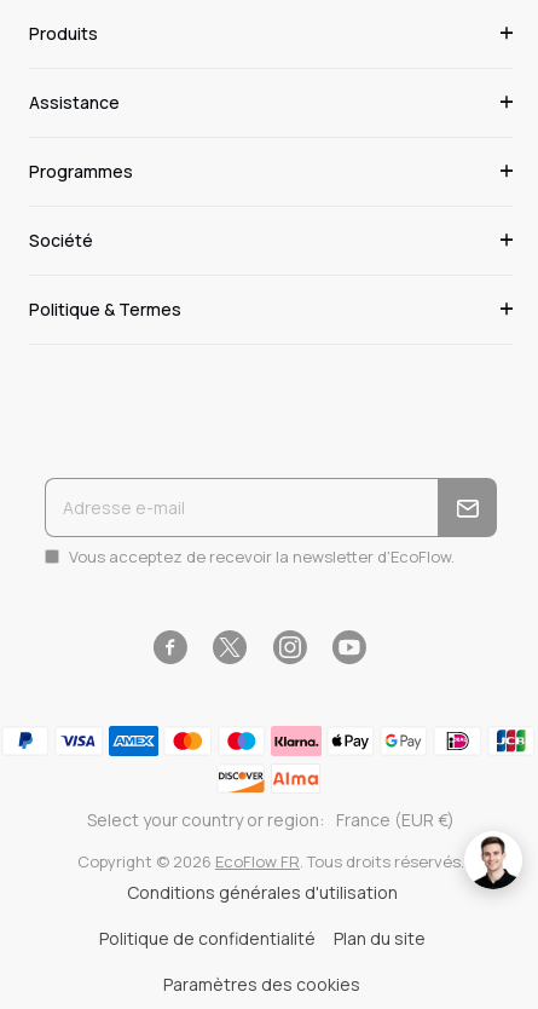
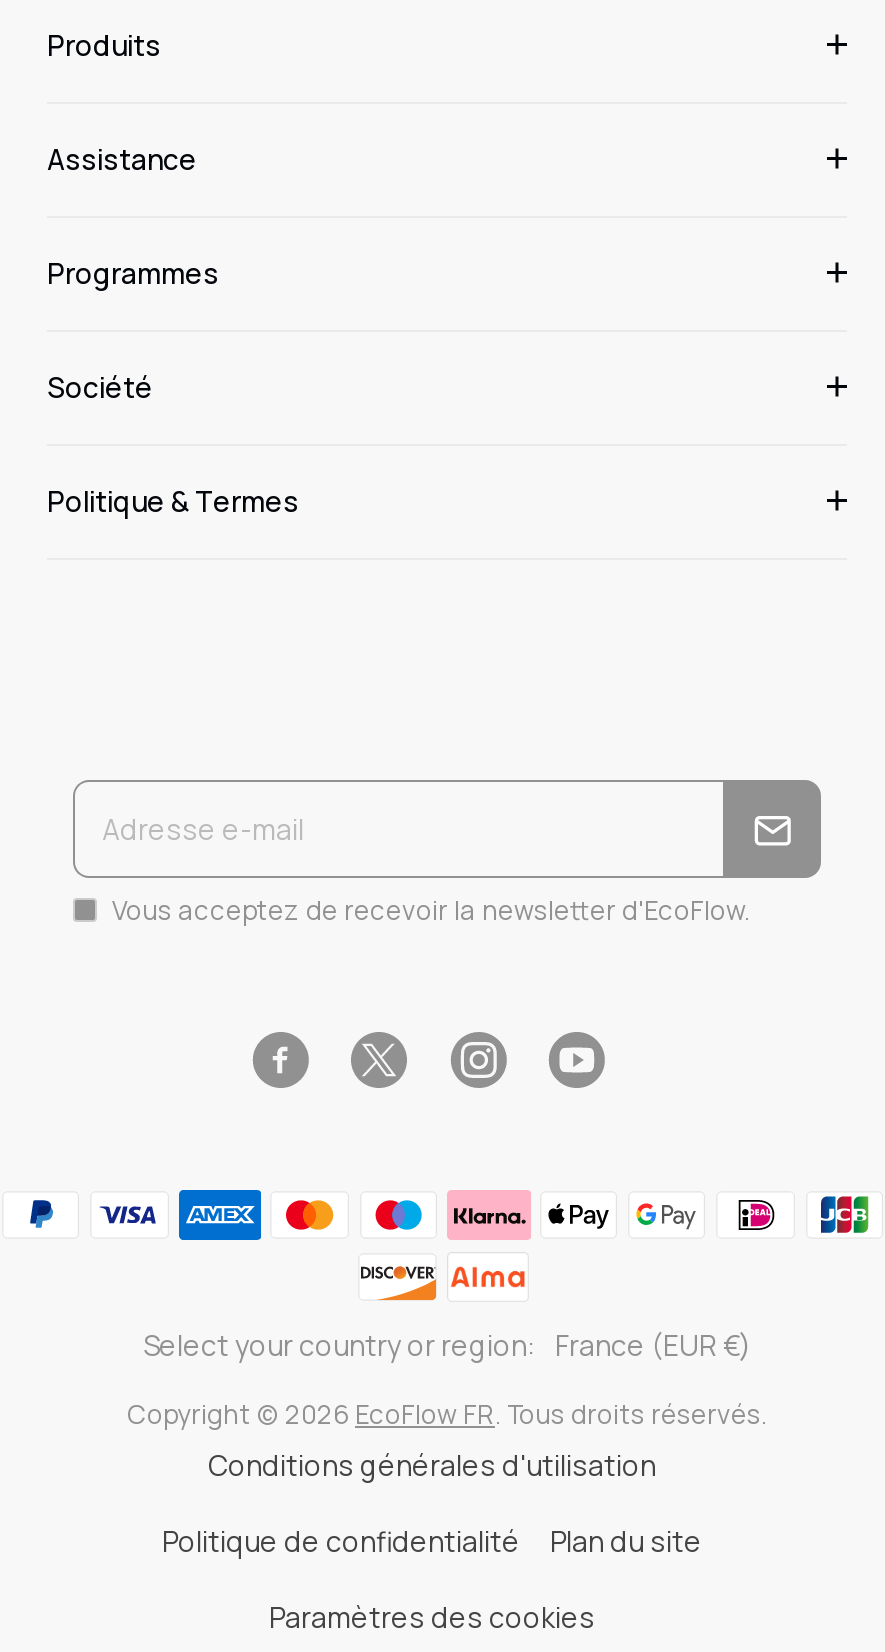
- [image]
